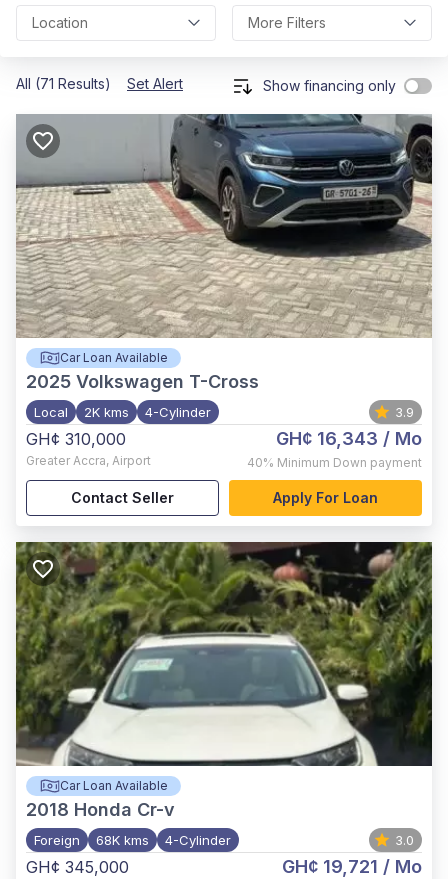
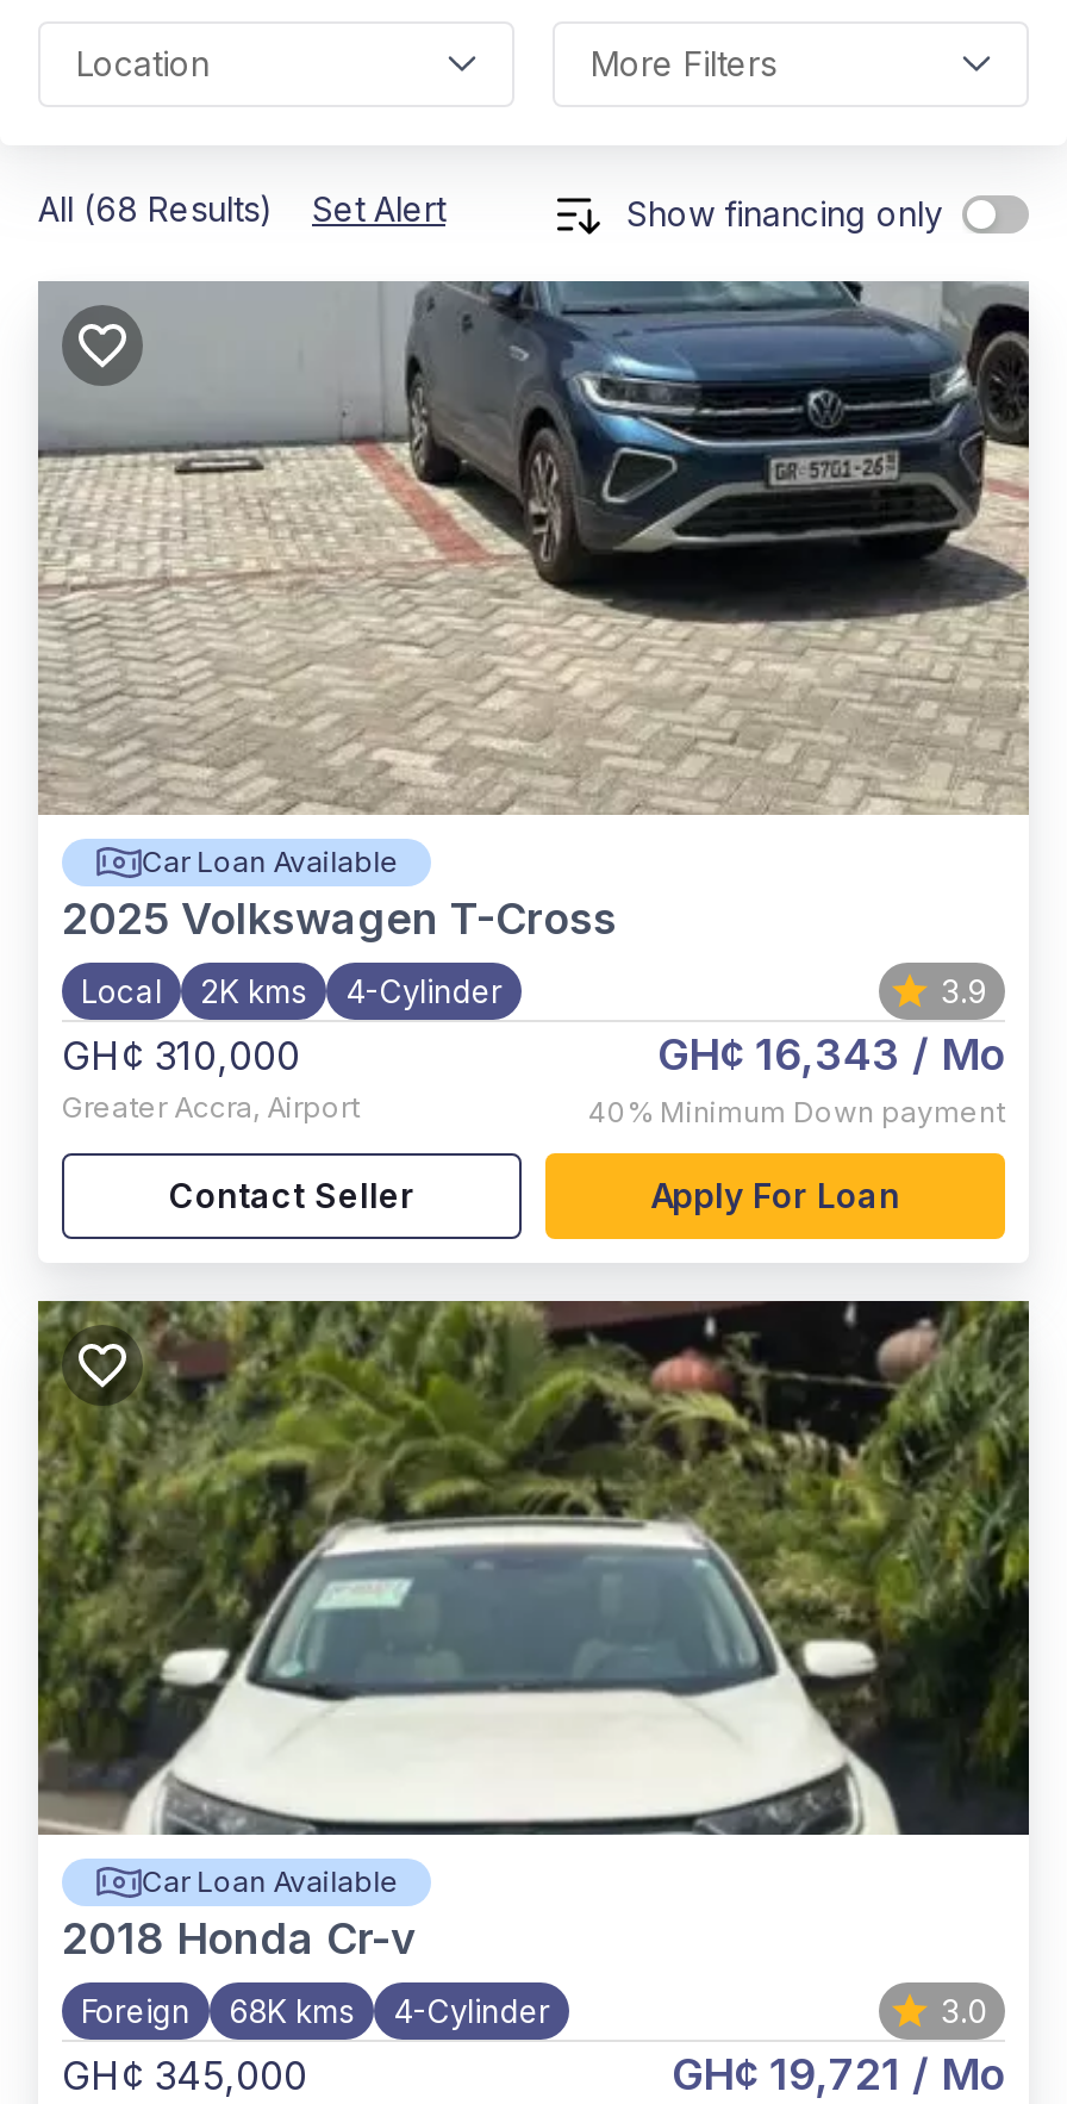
- All (71 Results) Set Alert
+ All (68 Results) Set Alert
